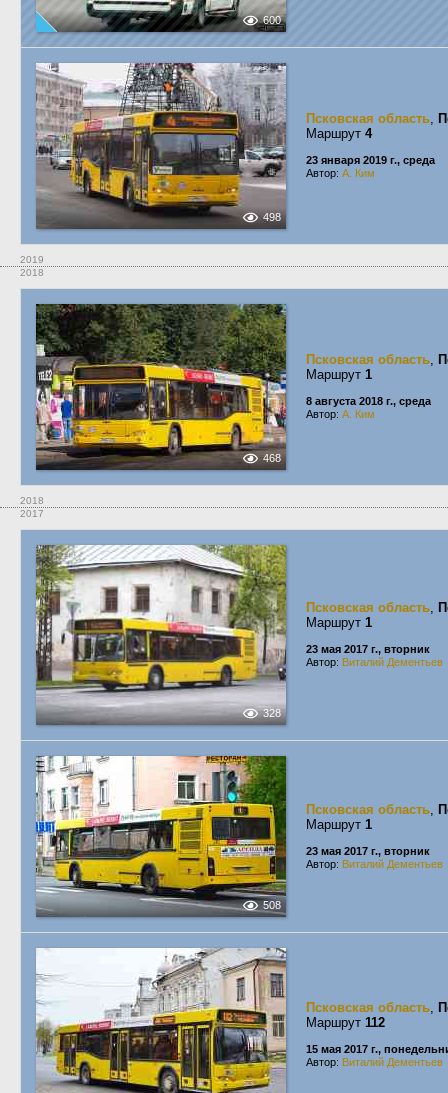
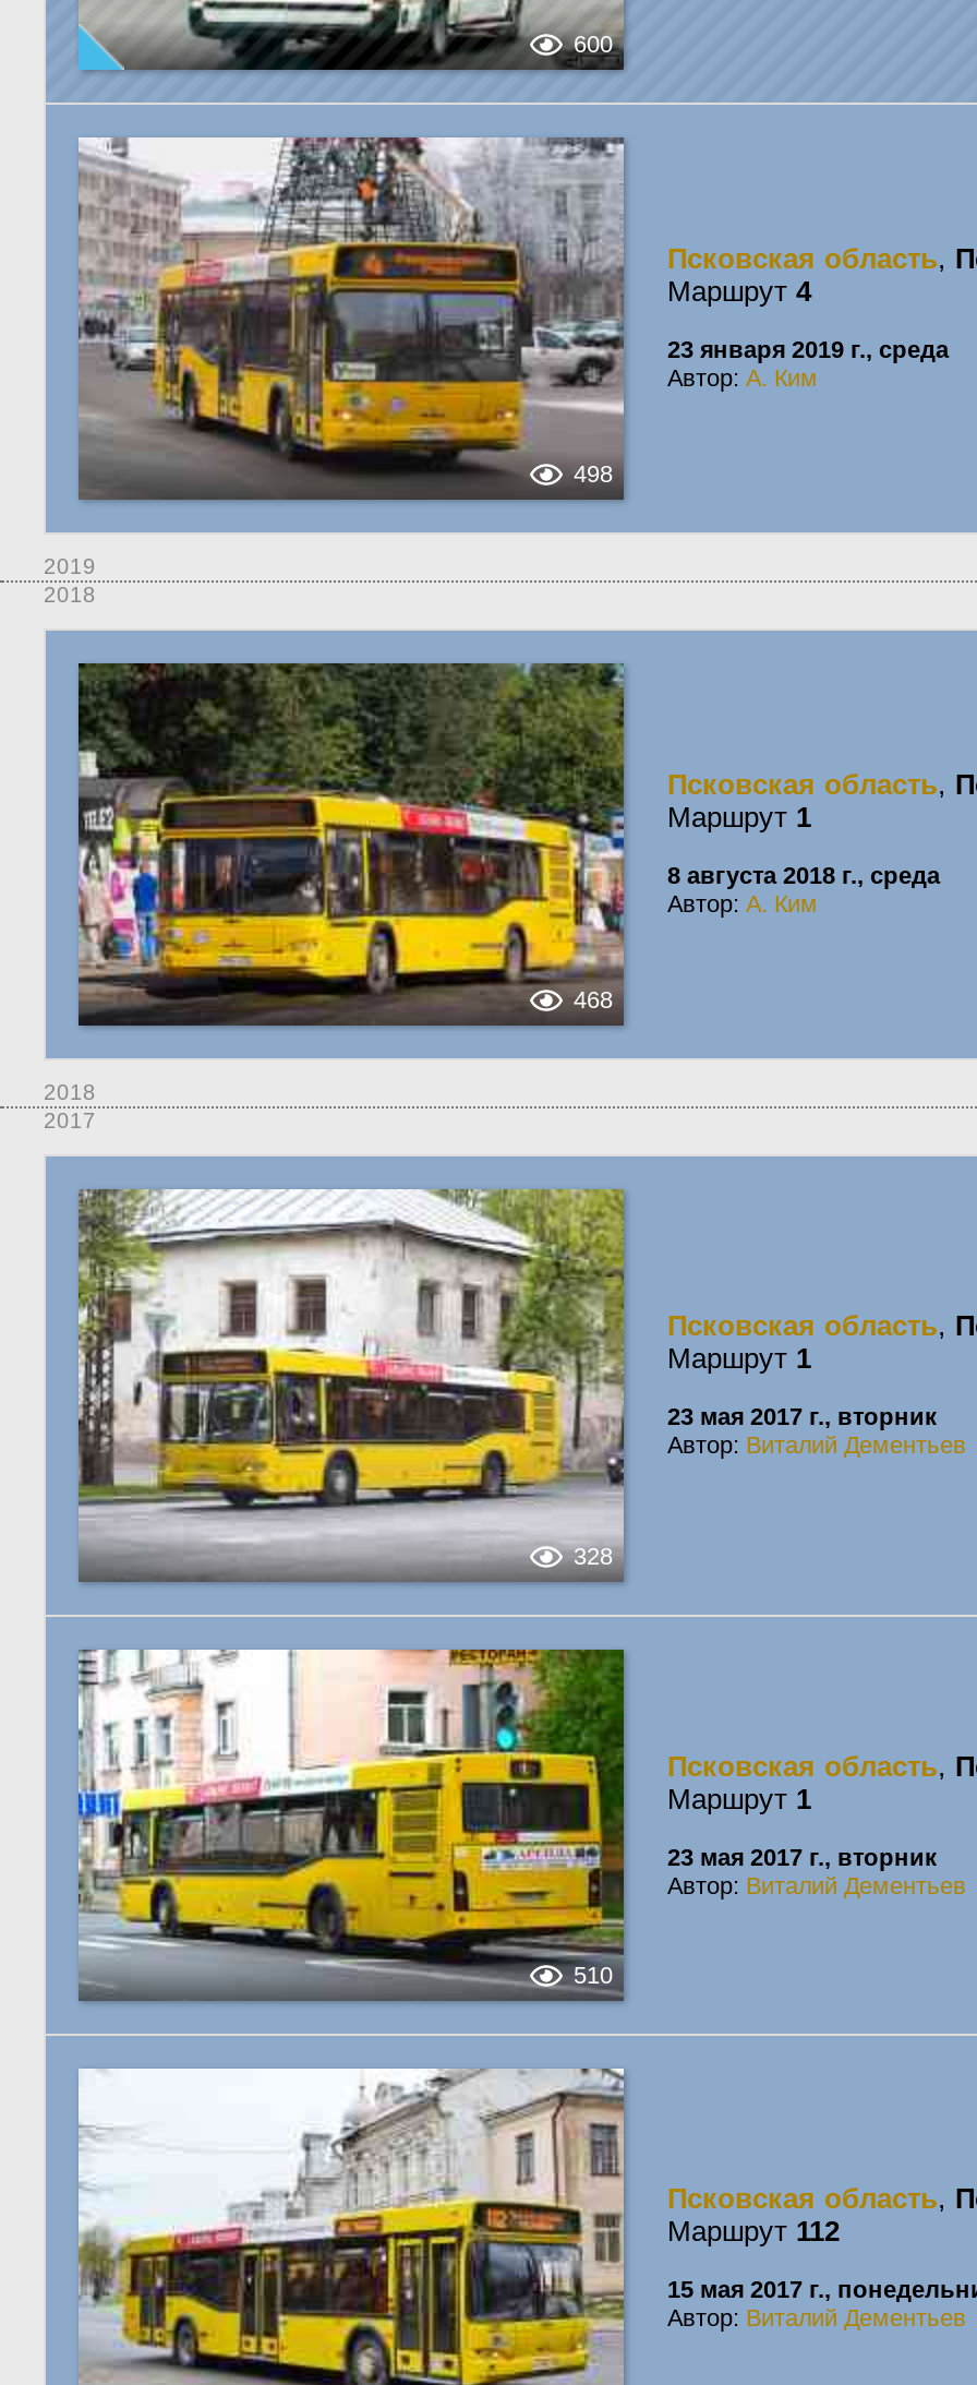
- 508
+ 510
